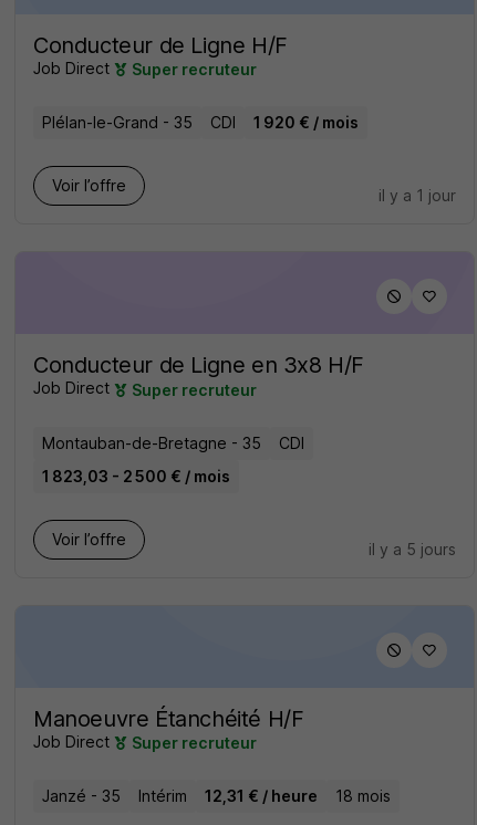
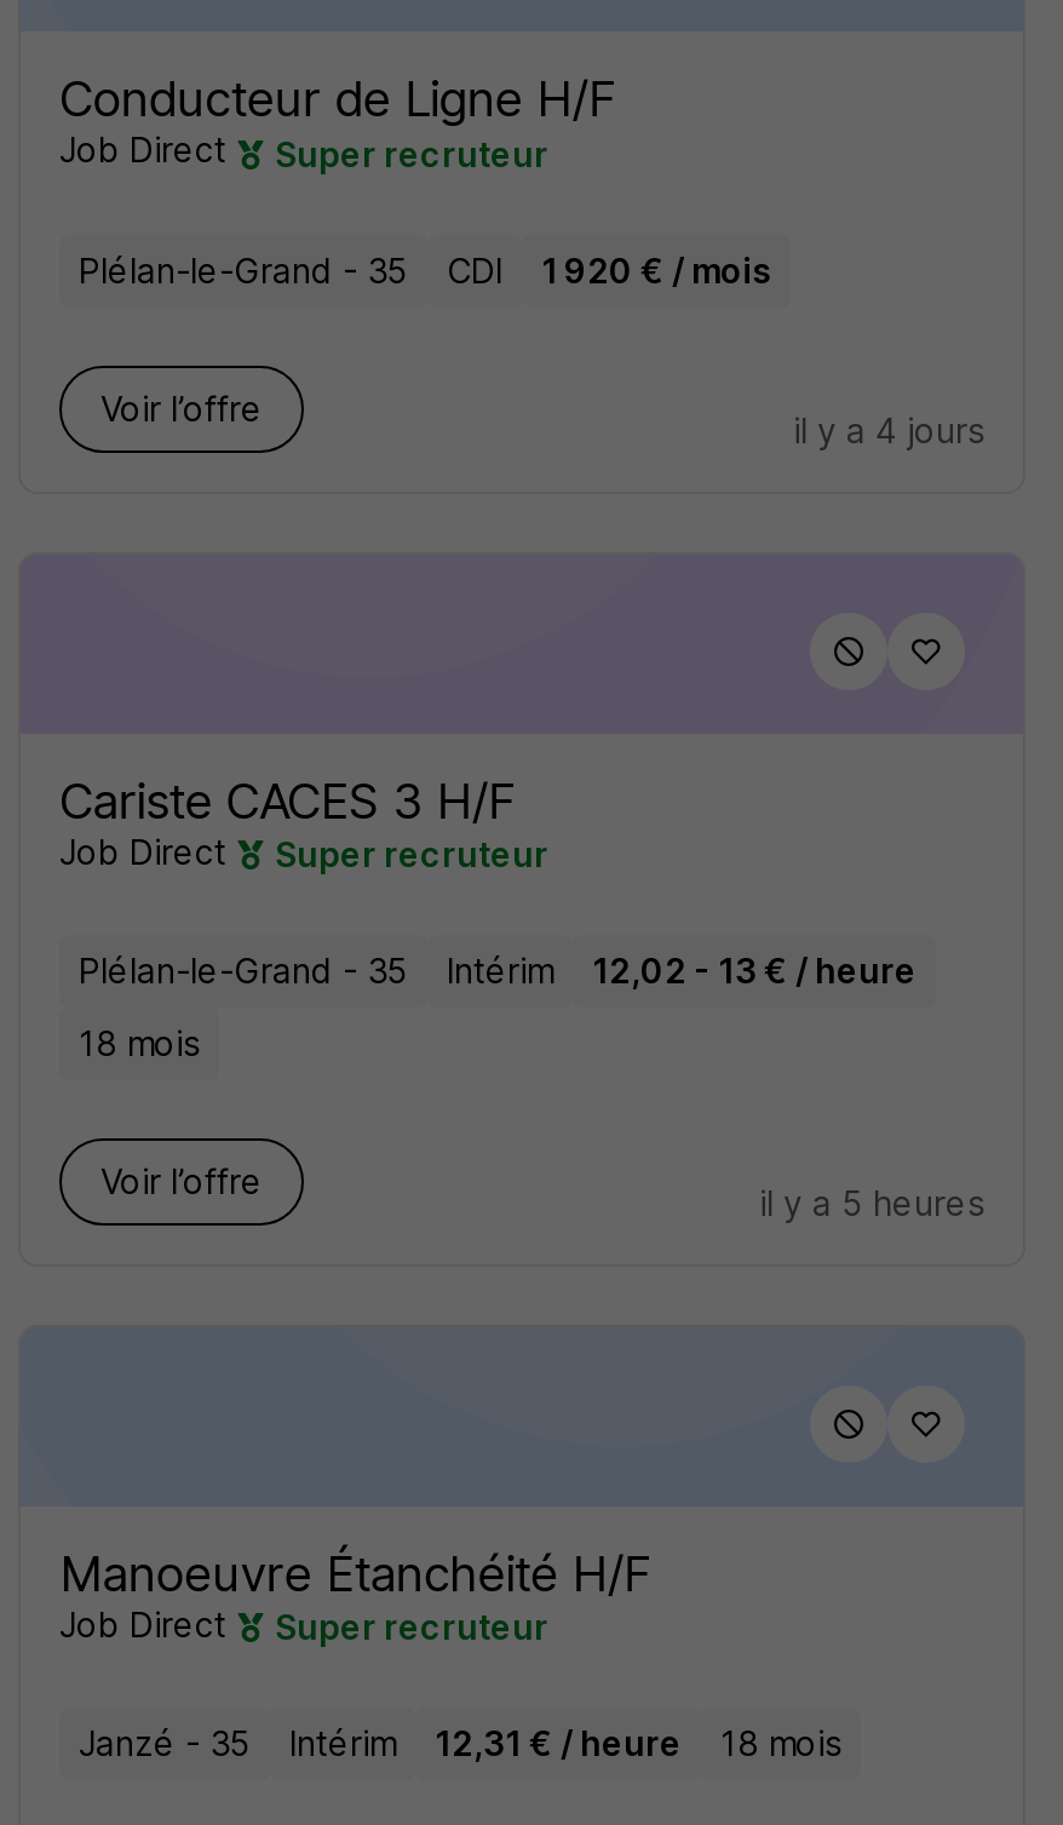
- il y a 1 jour
+ il y a 4 jours

- Conducteur de Ligne en 3x8 H/F
+ Cariste CACES 3 H/F

- Montauban-de-Bretagne - 35
- CDI
+ Plélan-le-Grand - 35
+ Intérim
+ 12,02 - 13 € / heure

- 1 823,03 - 2 500 € / mois
+ 18 mois

- il y a 5 jours
+ il y a 5 heures
